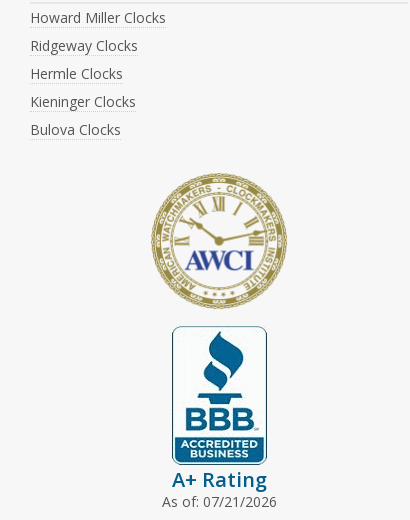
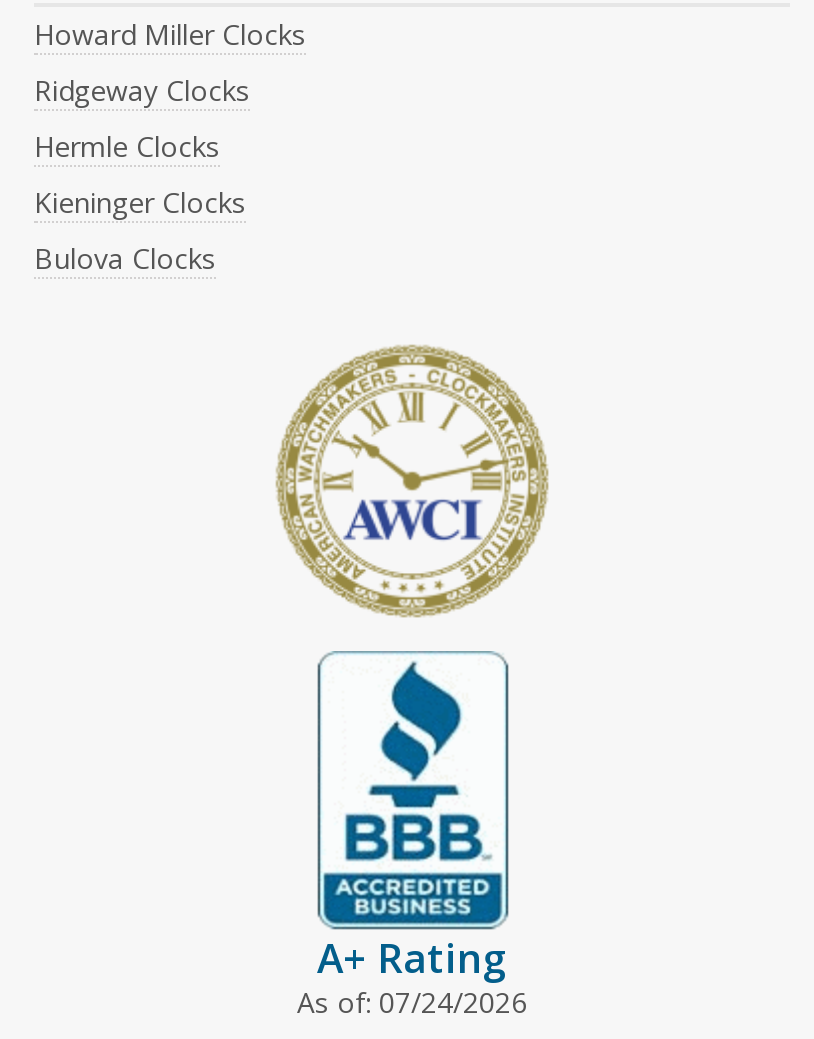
- As of: 07/21/2026
+ As of: 07/24/2026
